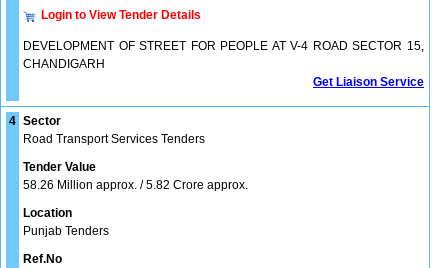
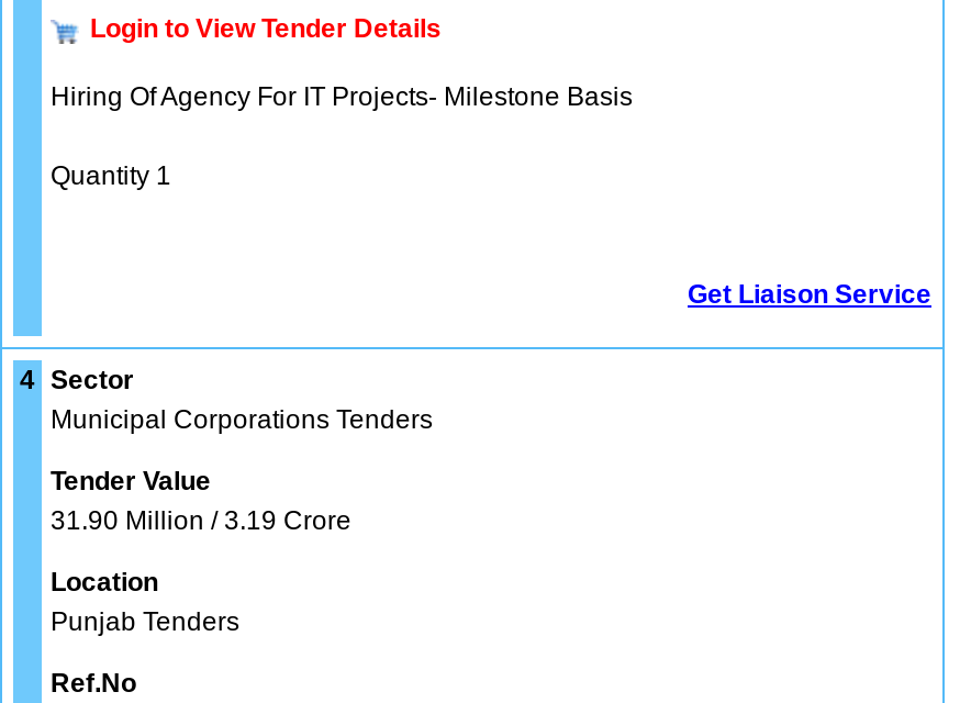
- DEVELOPMENT OF STREET FOR PEOPLE AT V-4 ROAD SECTOR 15,
- CHANDIGARH
+ Hiring Of Agency For IT Projects- Milestone Basis
+ Quantity 1

- Road Transport Services Tenders
+ Municipal Corporations Tenders

- 58.26 Million approx. / 5.82 Crore approx.
+ 31.90 Million / 3.19 Crore
